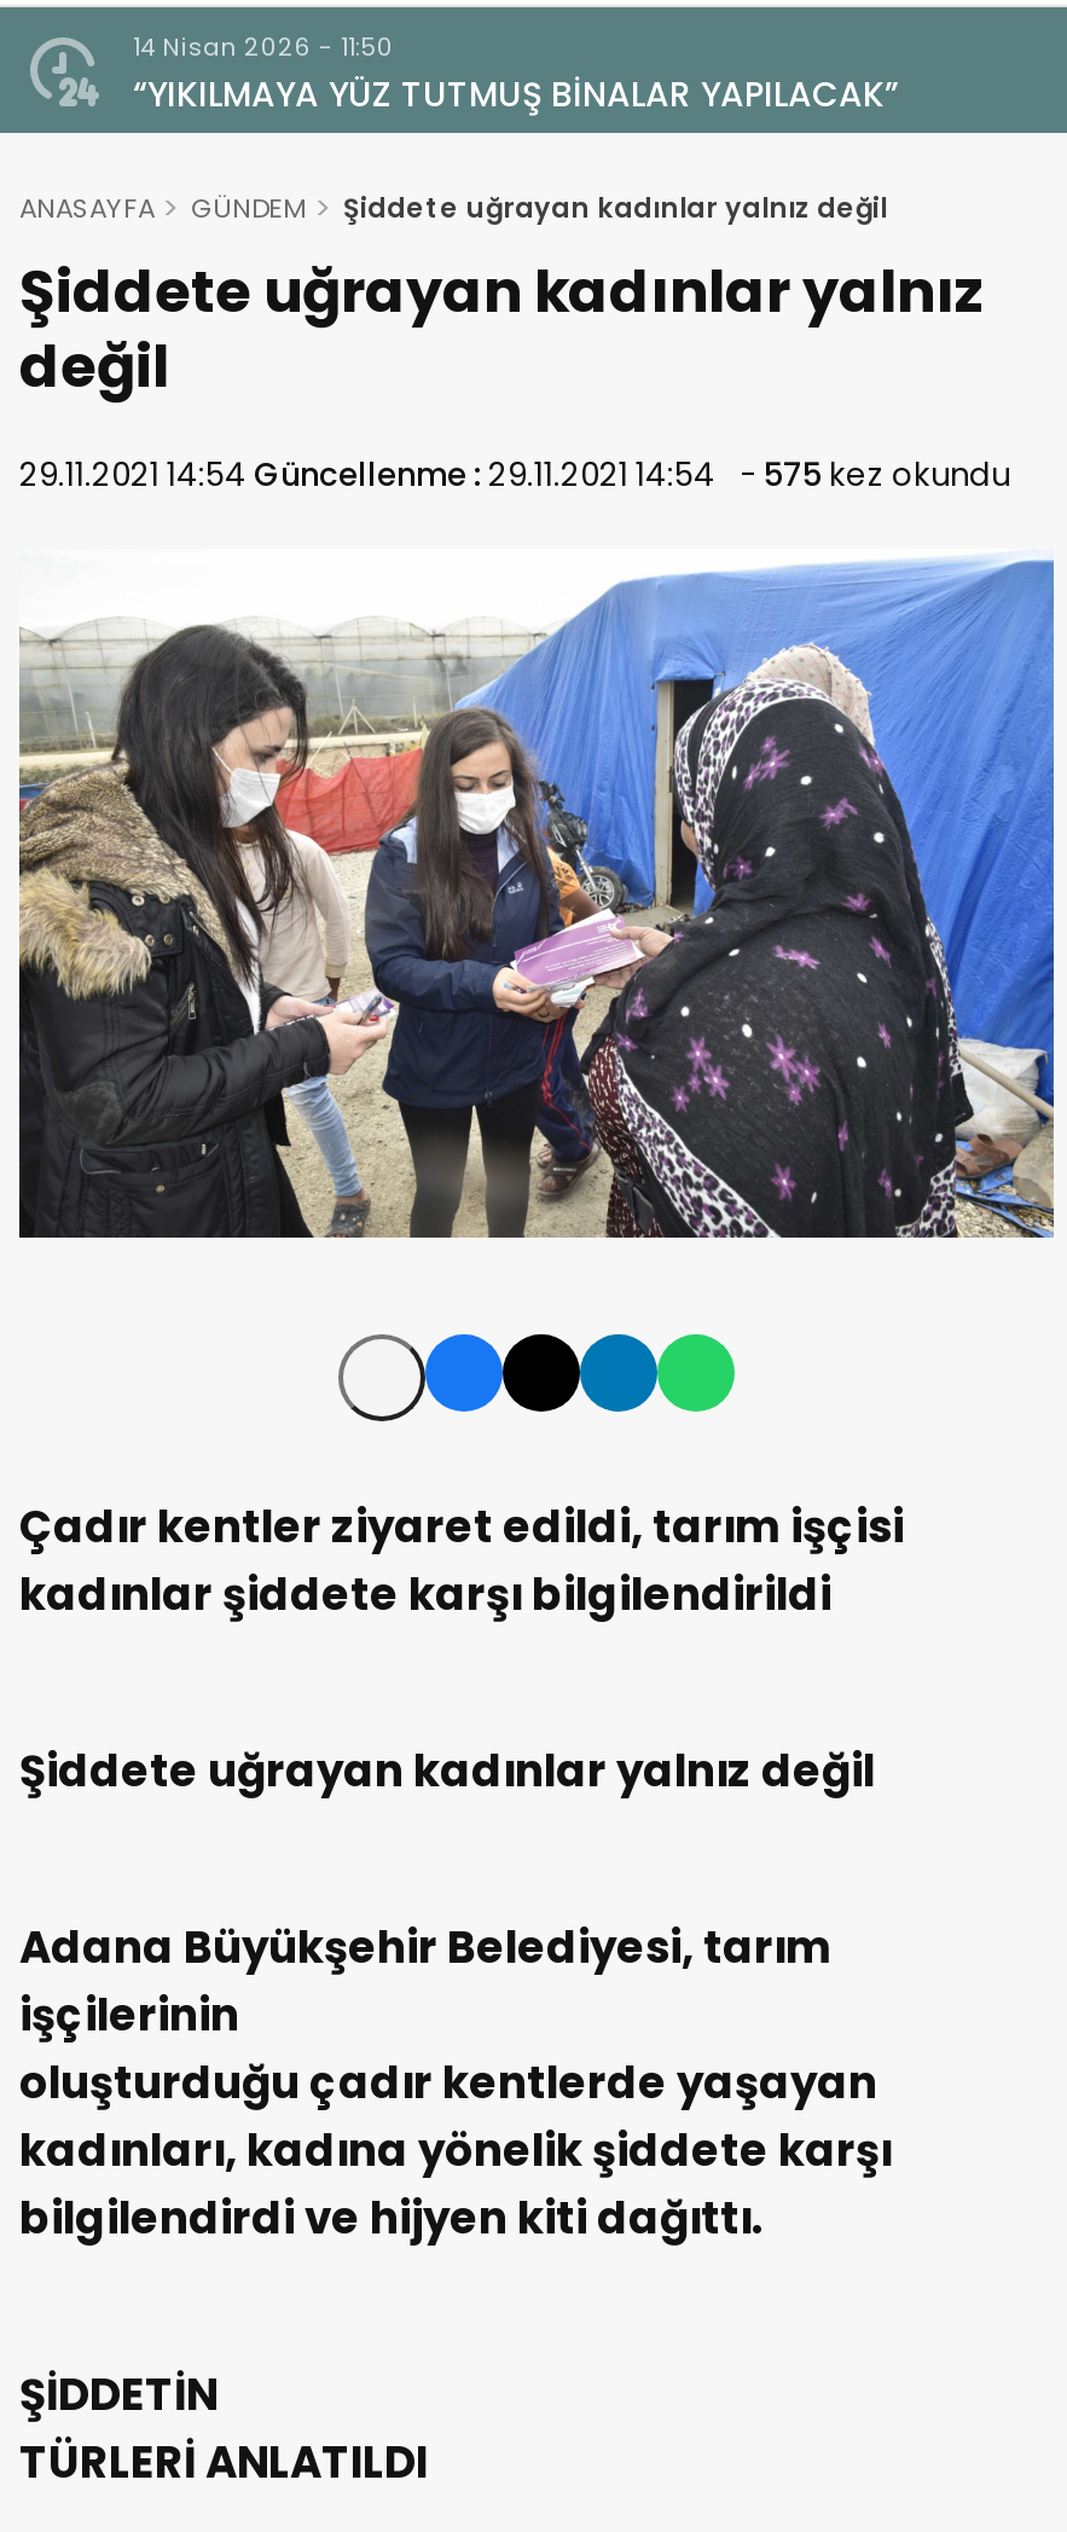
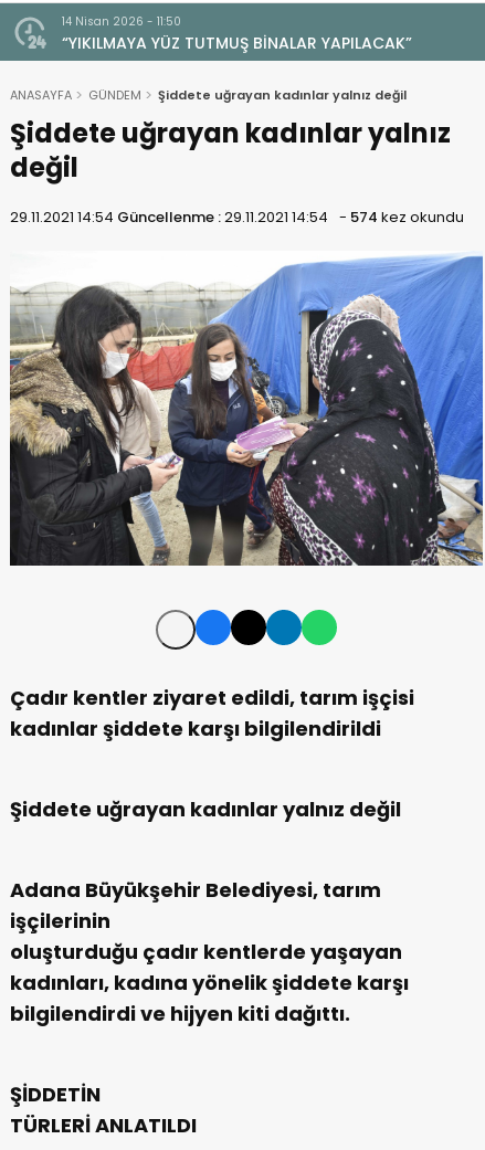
- 29.11.2021 14:54 Güncellenme : 29.11.2021 14:54 - 575 kez okundu
+ 29.11.2021 14:54 Güncellenme : 29.11.2021 14:54 - 574 kez okundu
